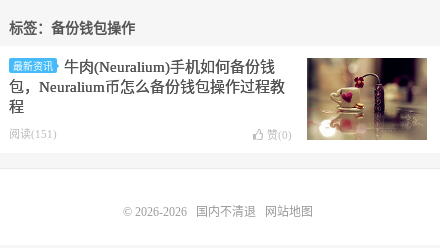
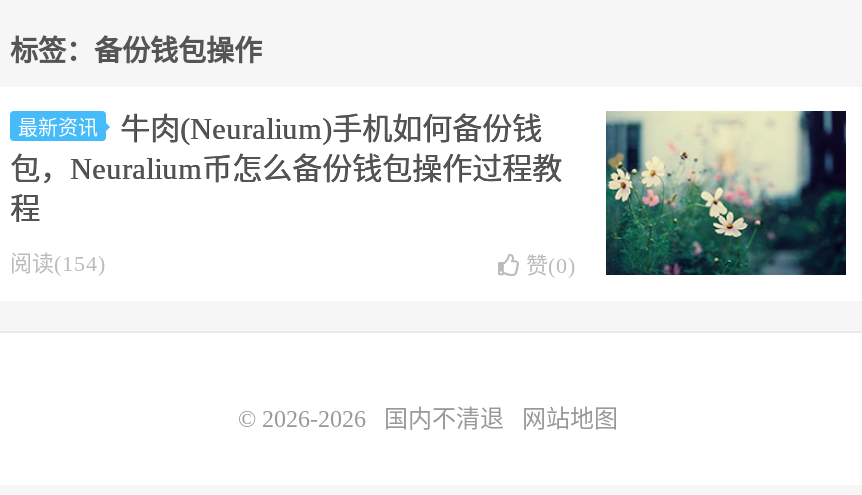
- [image]
+ [image]

- 阅读(151)
+ 阅读(154)
